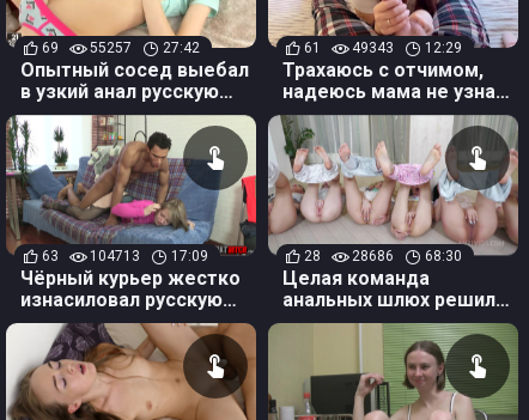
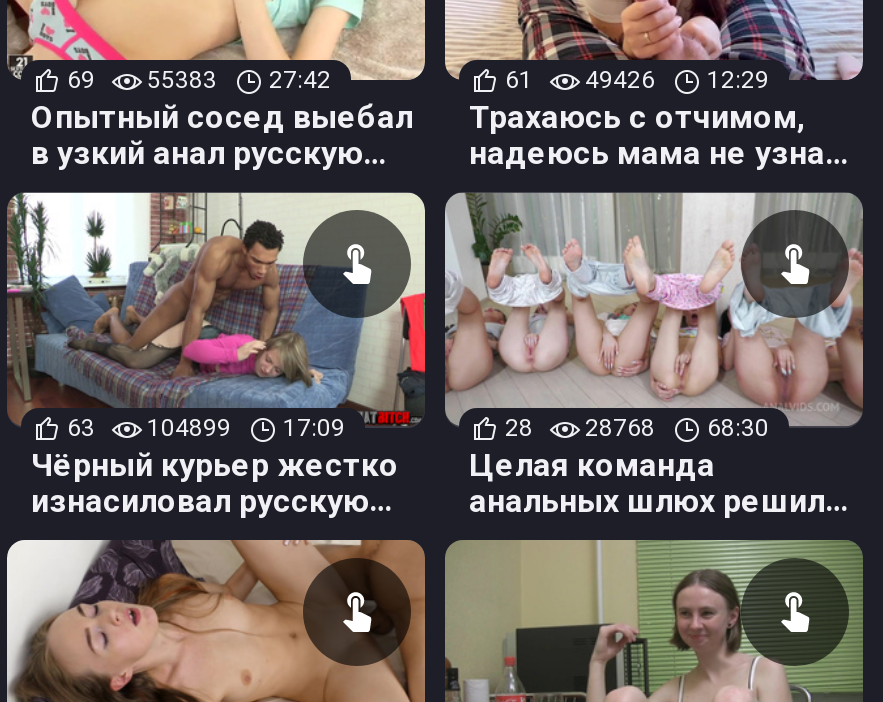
- 69 55257 27:42
+ 69 55383 27:42

- 61 49343 12:29
+ 61 49426 12:29

- 63 104713 17:09
+ 63 104899 17:09

- 28 28686 68:30
+ 28 28768 68:30
